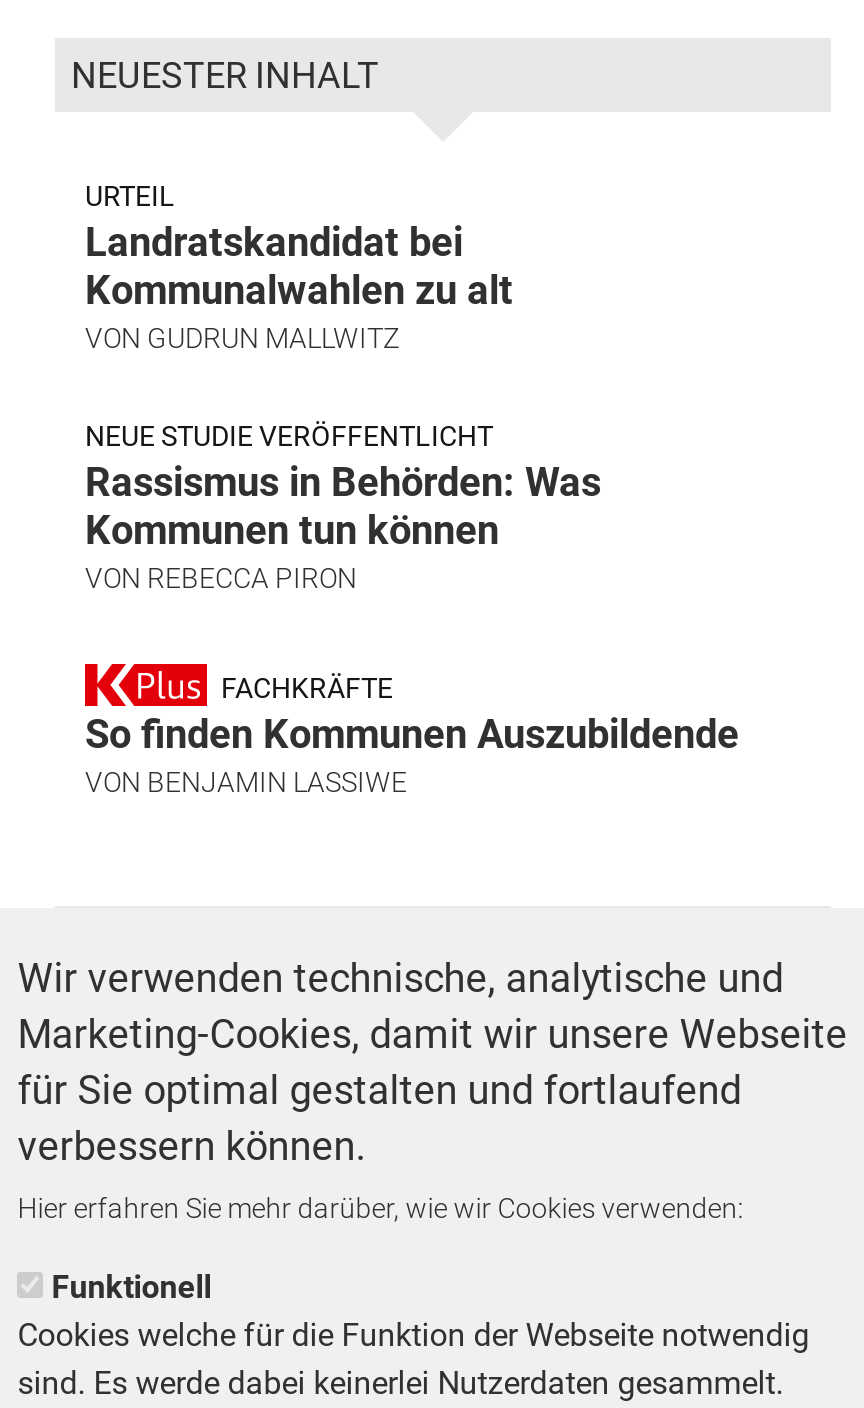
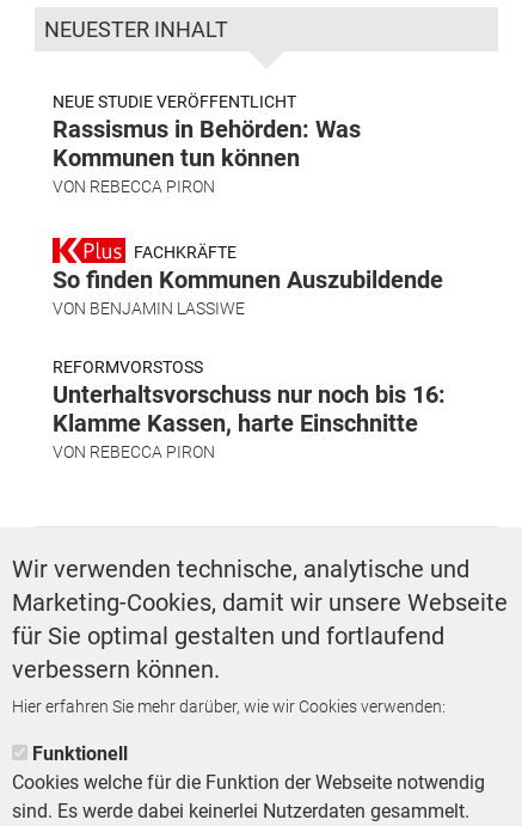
- URTEIL
- Landratskandidat bei
- Kommunalwahlen zu alt
- VON GUDRUN MALLWITZ

moved up: NEUE STUDIE VERÖFFENTLICHT | Rassismus in Behörden: Was | Kommunen tun können | VON REBECCA PIRON | FACHKRÄFTE | So finden Kommunen Auszubildende | VON BENJAMIN LASSIWE

+ REFORMVORSTOSS
+ Unterhaltsvorschuss nur noch bis 16:
+ Klamme Kassen, harte Einschnitte
+ VON REBECCA PIRON
